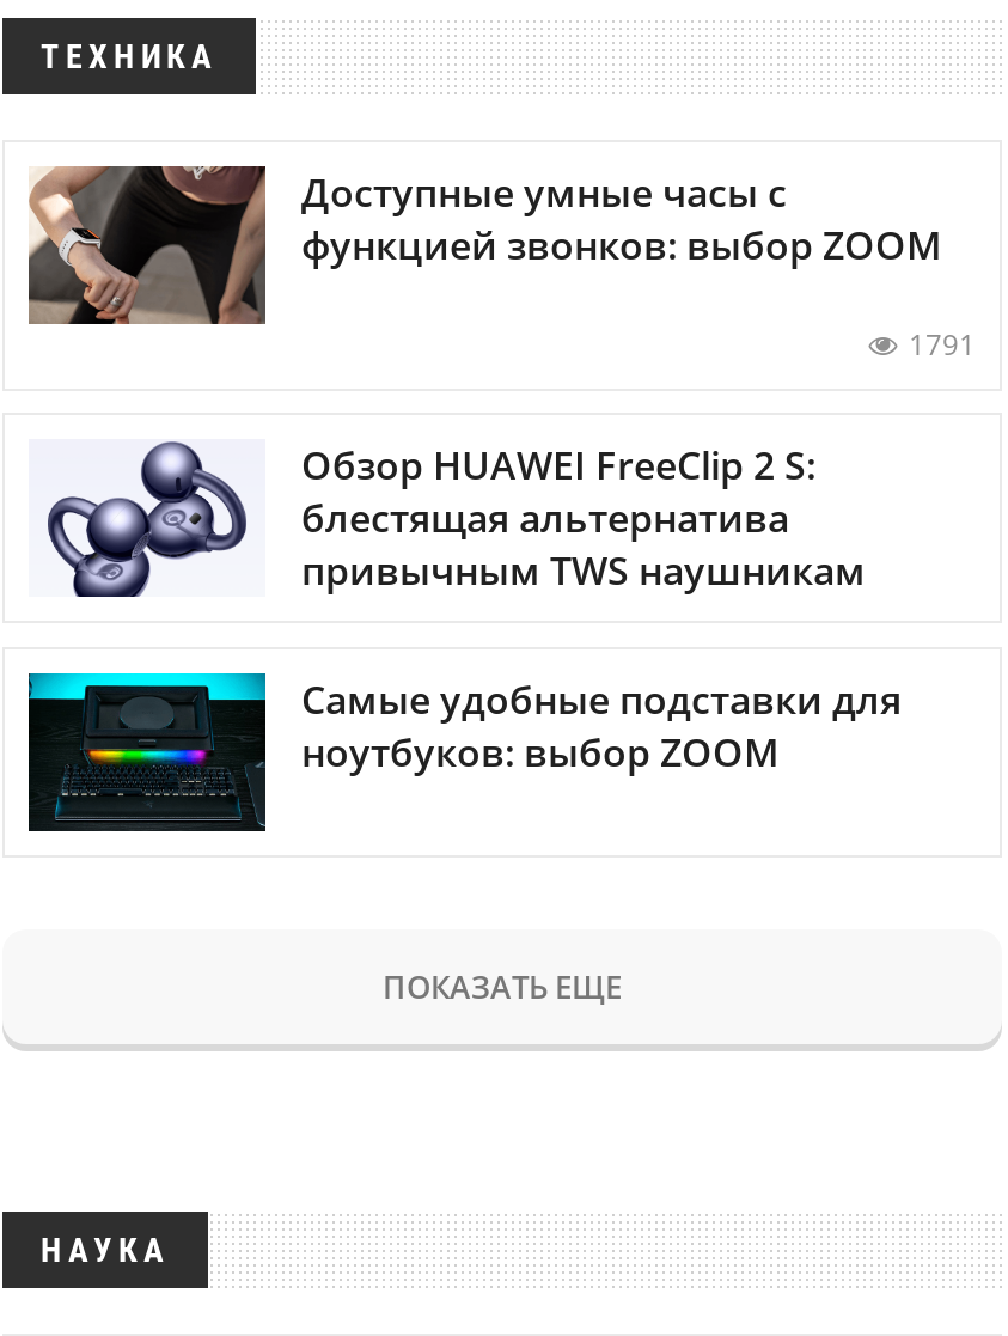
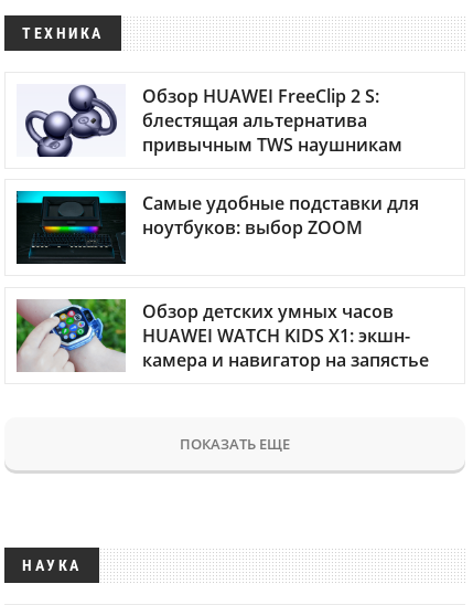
- [image]
- Доступные умные часы с
- функцией звонков: выбор ZOOM
- 1791

moved up: [image] | Обзор HUAWEI FreeClip 2 S: | блестящая альтернатива | привычным TWS наушникам | Самые удобные подставки для | ноутбуков: выбор ZOOM

+ [image]
+ Обзор детских умных часов
+ HUAWEI WATCH KIDS X1: экшн-
+ камера и навигатор на запястье
